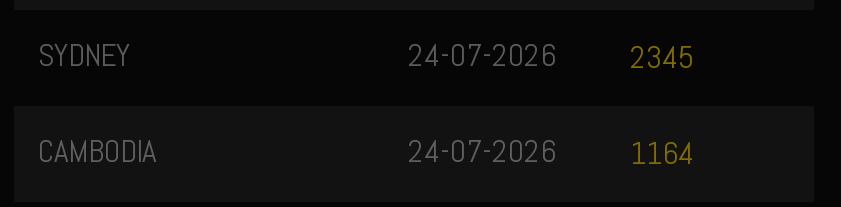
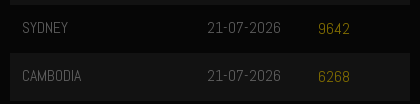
- 24-07-2026
+ 21-07-2026

- 2345
+ 9642

- 24-07-2026
+ 21-07-2026

- 1164
+ 6268
